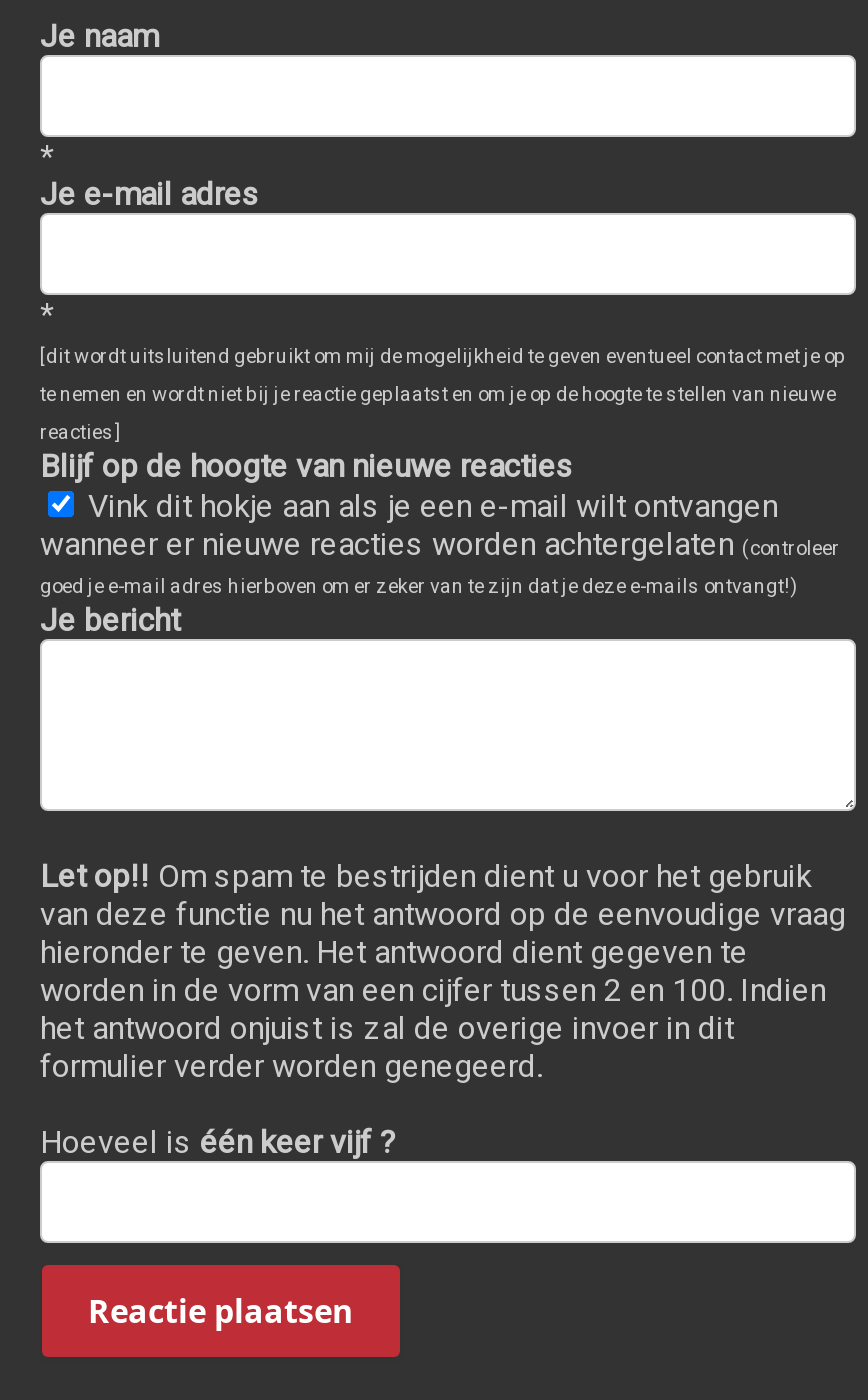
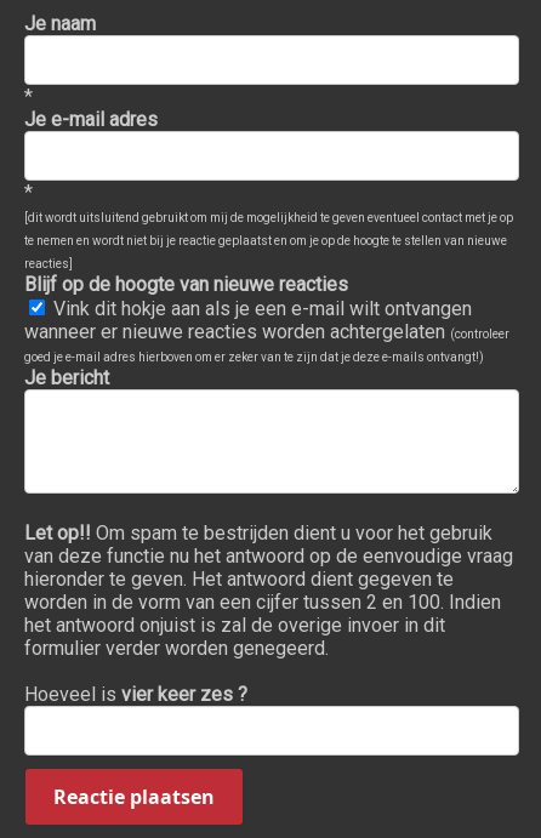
- Hoeveel is één keer vijf ?
+ Hoeveel is vier keer zes ?
